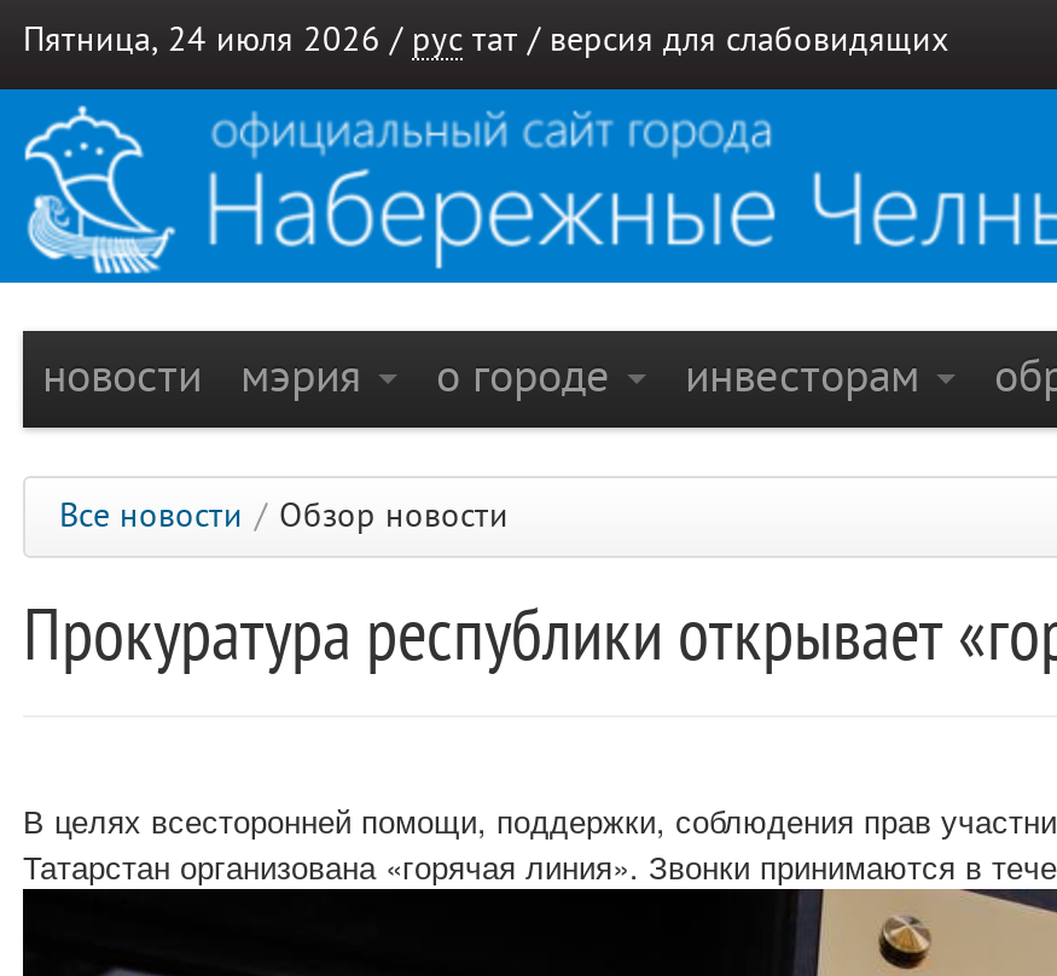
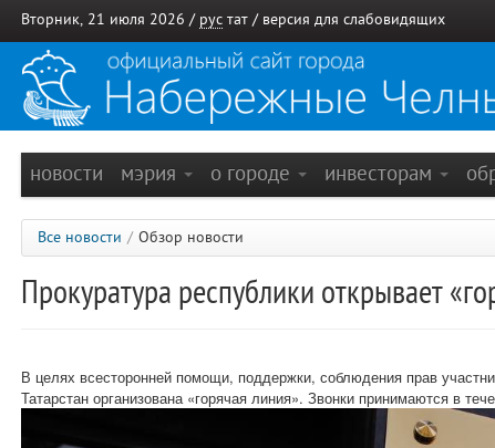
- Пятница, 24 июля 2026 / рус тат / версия для слабовидящих
+ Вторник, 21 июля 2026 / рус тат / версия для слабовидящих
